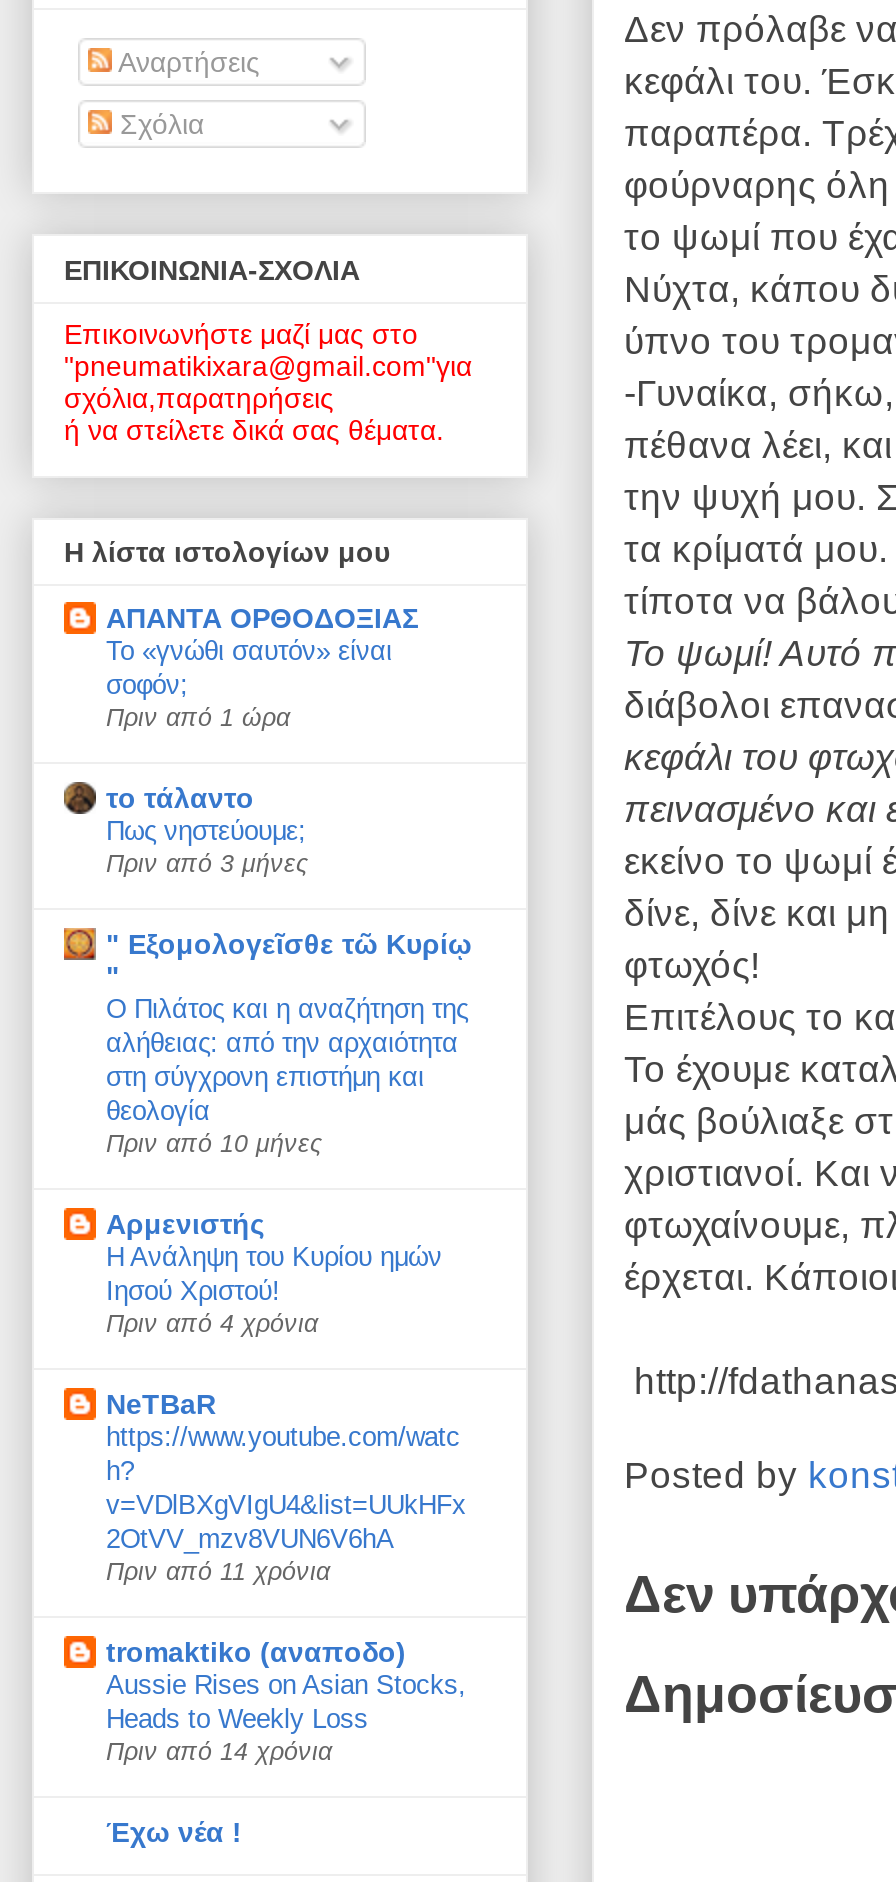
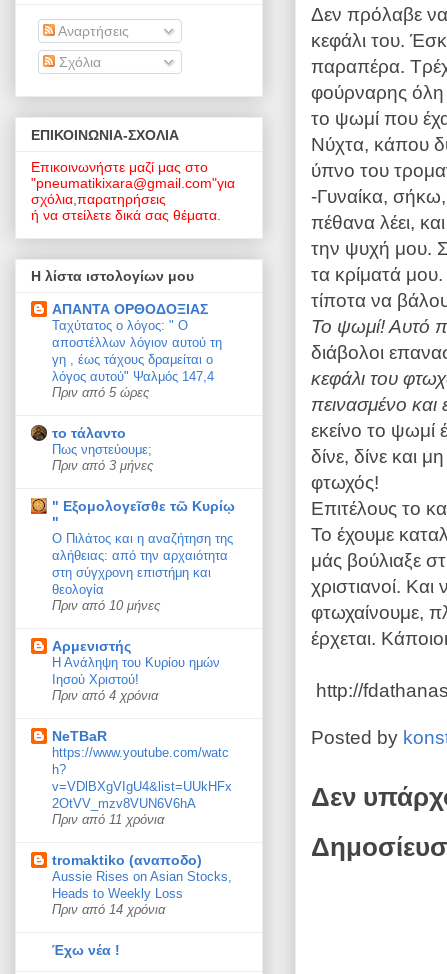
- Το «γνώθι σαυτόν» είναι
- σοφόν;
- Πριν από 1 ώρα
+ Ταχύτατος ο λόγος: " Ο
+ αποστέλλων λόγιον αυτού τη
+ γη , έως τάχους δραμείται ο
+ λόγος αυτού" Ψαλμός 147,4
+ Πριν από 5 ώρες
